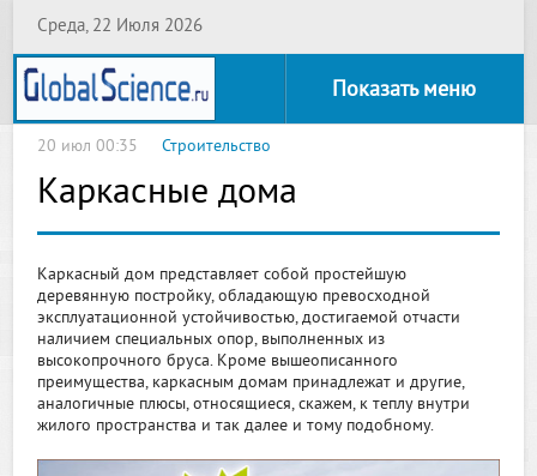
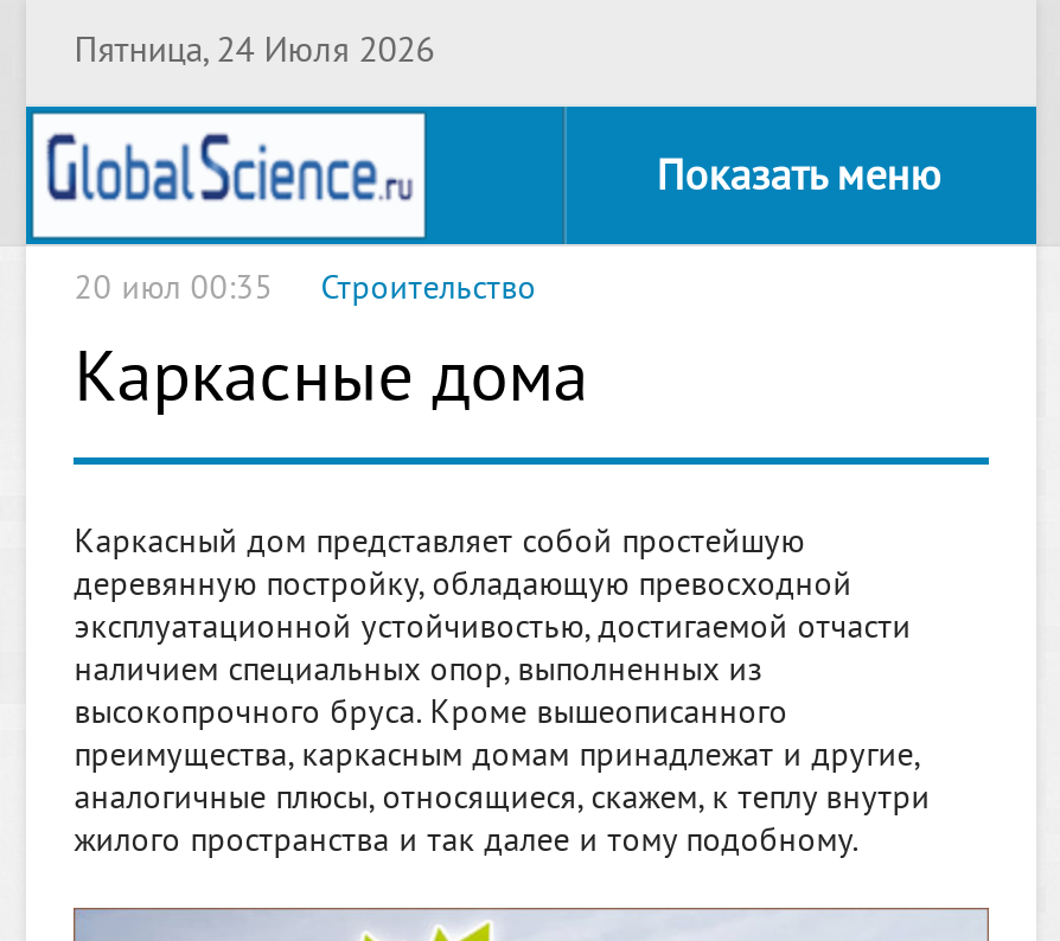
- Среда, 22 Июля 2026
+ Пятница, 24 Июля 2026
